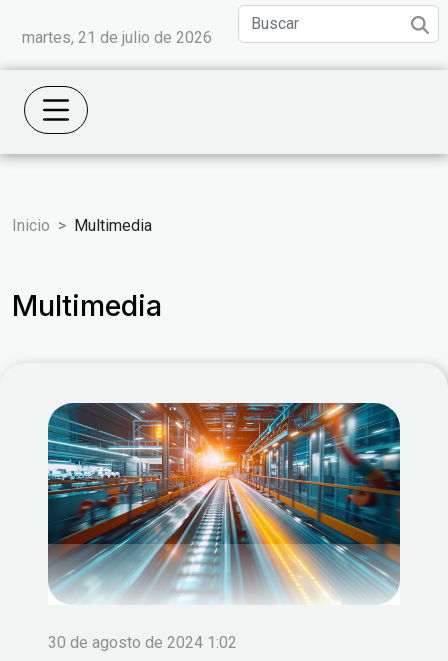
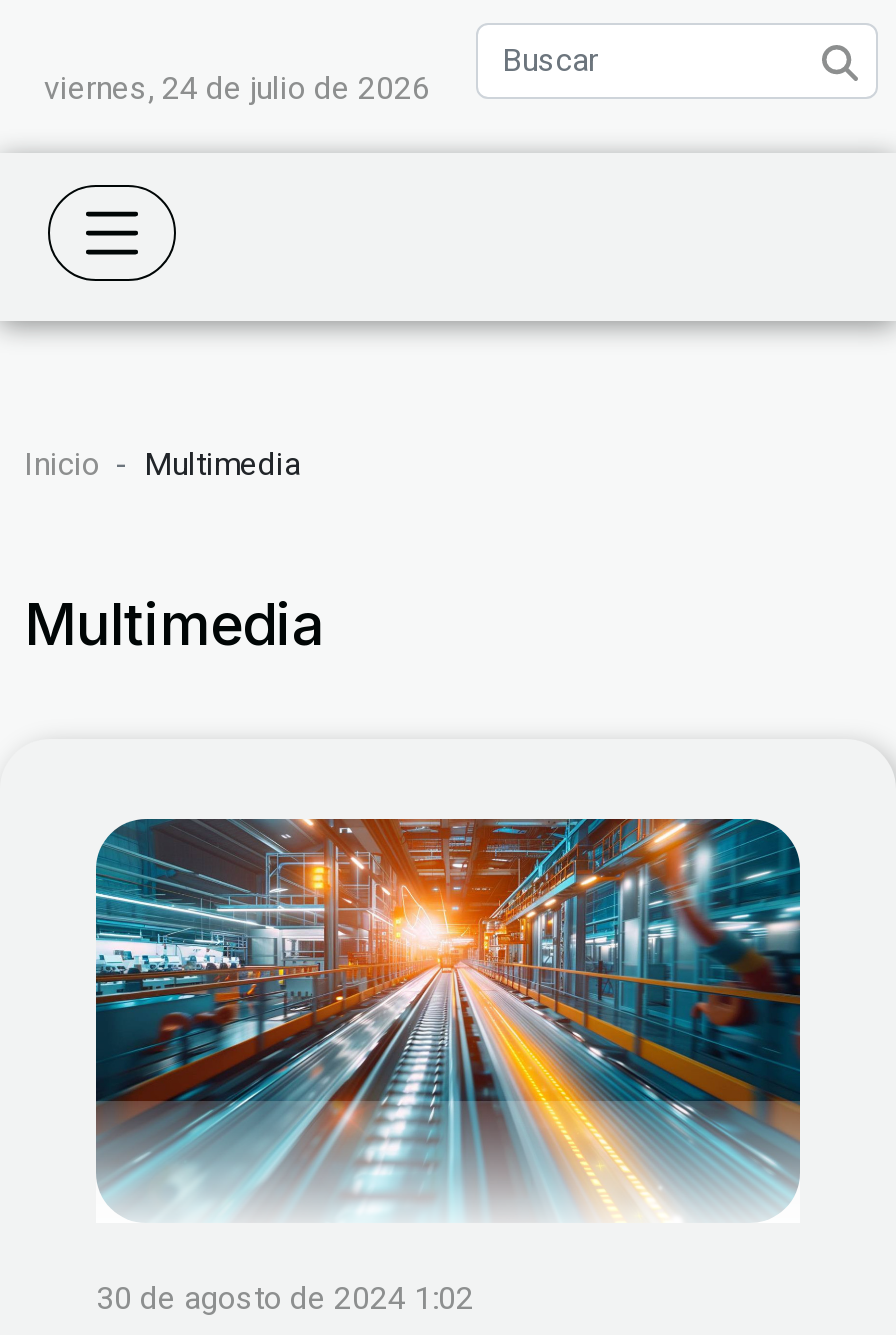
- martes, 21 de julio de 2026
+ viernes, 24 de julio de 2026
